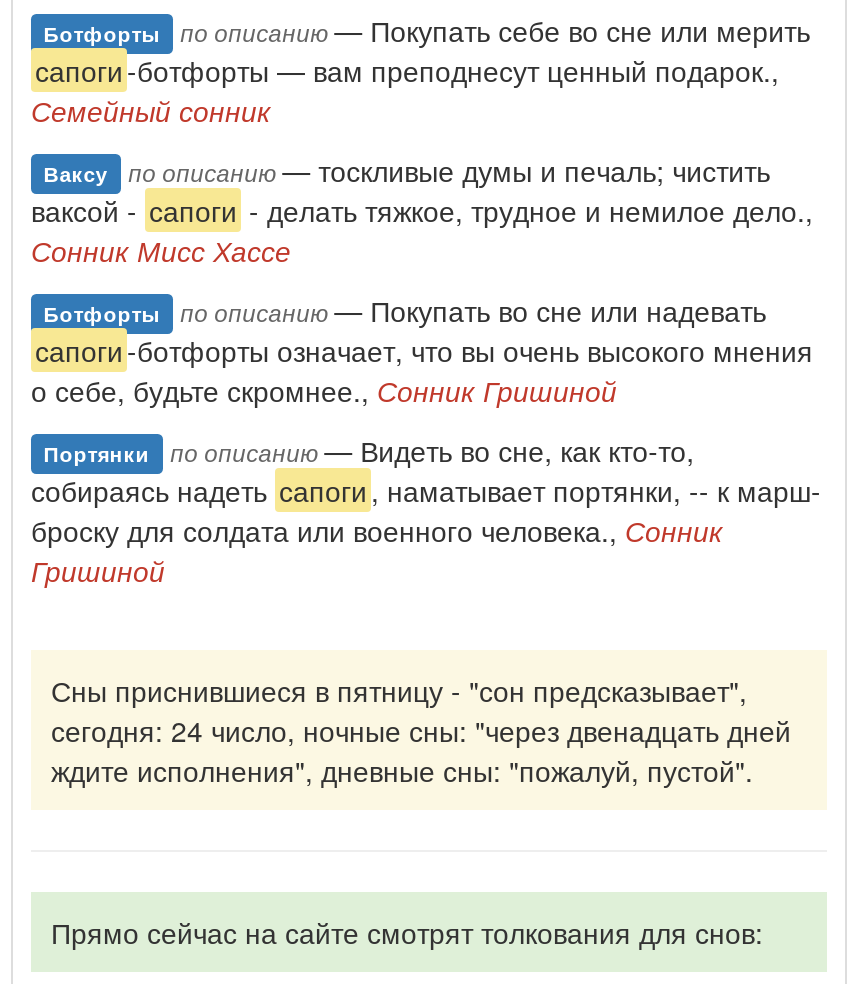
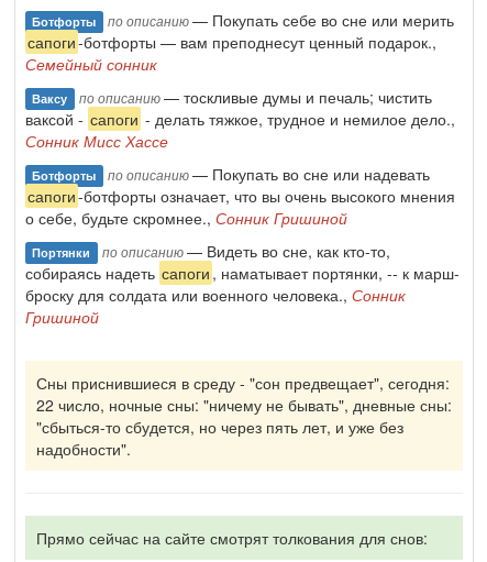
- Сны приснившиеся в пятницу - "сон предсказывает",
- сегодня: 24 число, ночные сны: "через двенадцать дней
- ждите исполнения", дневные сны: "пожалуй, пустой".
+ Сны приснившиеся в среду - "сон предвещает", сегодня:
+ 22 число, ночные сны: "ничему не бывать", дневные сны:
+ "сбыться-то сбудется, но через пять лет, и уже без
+ надобности".
